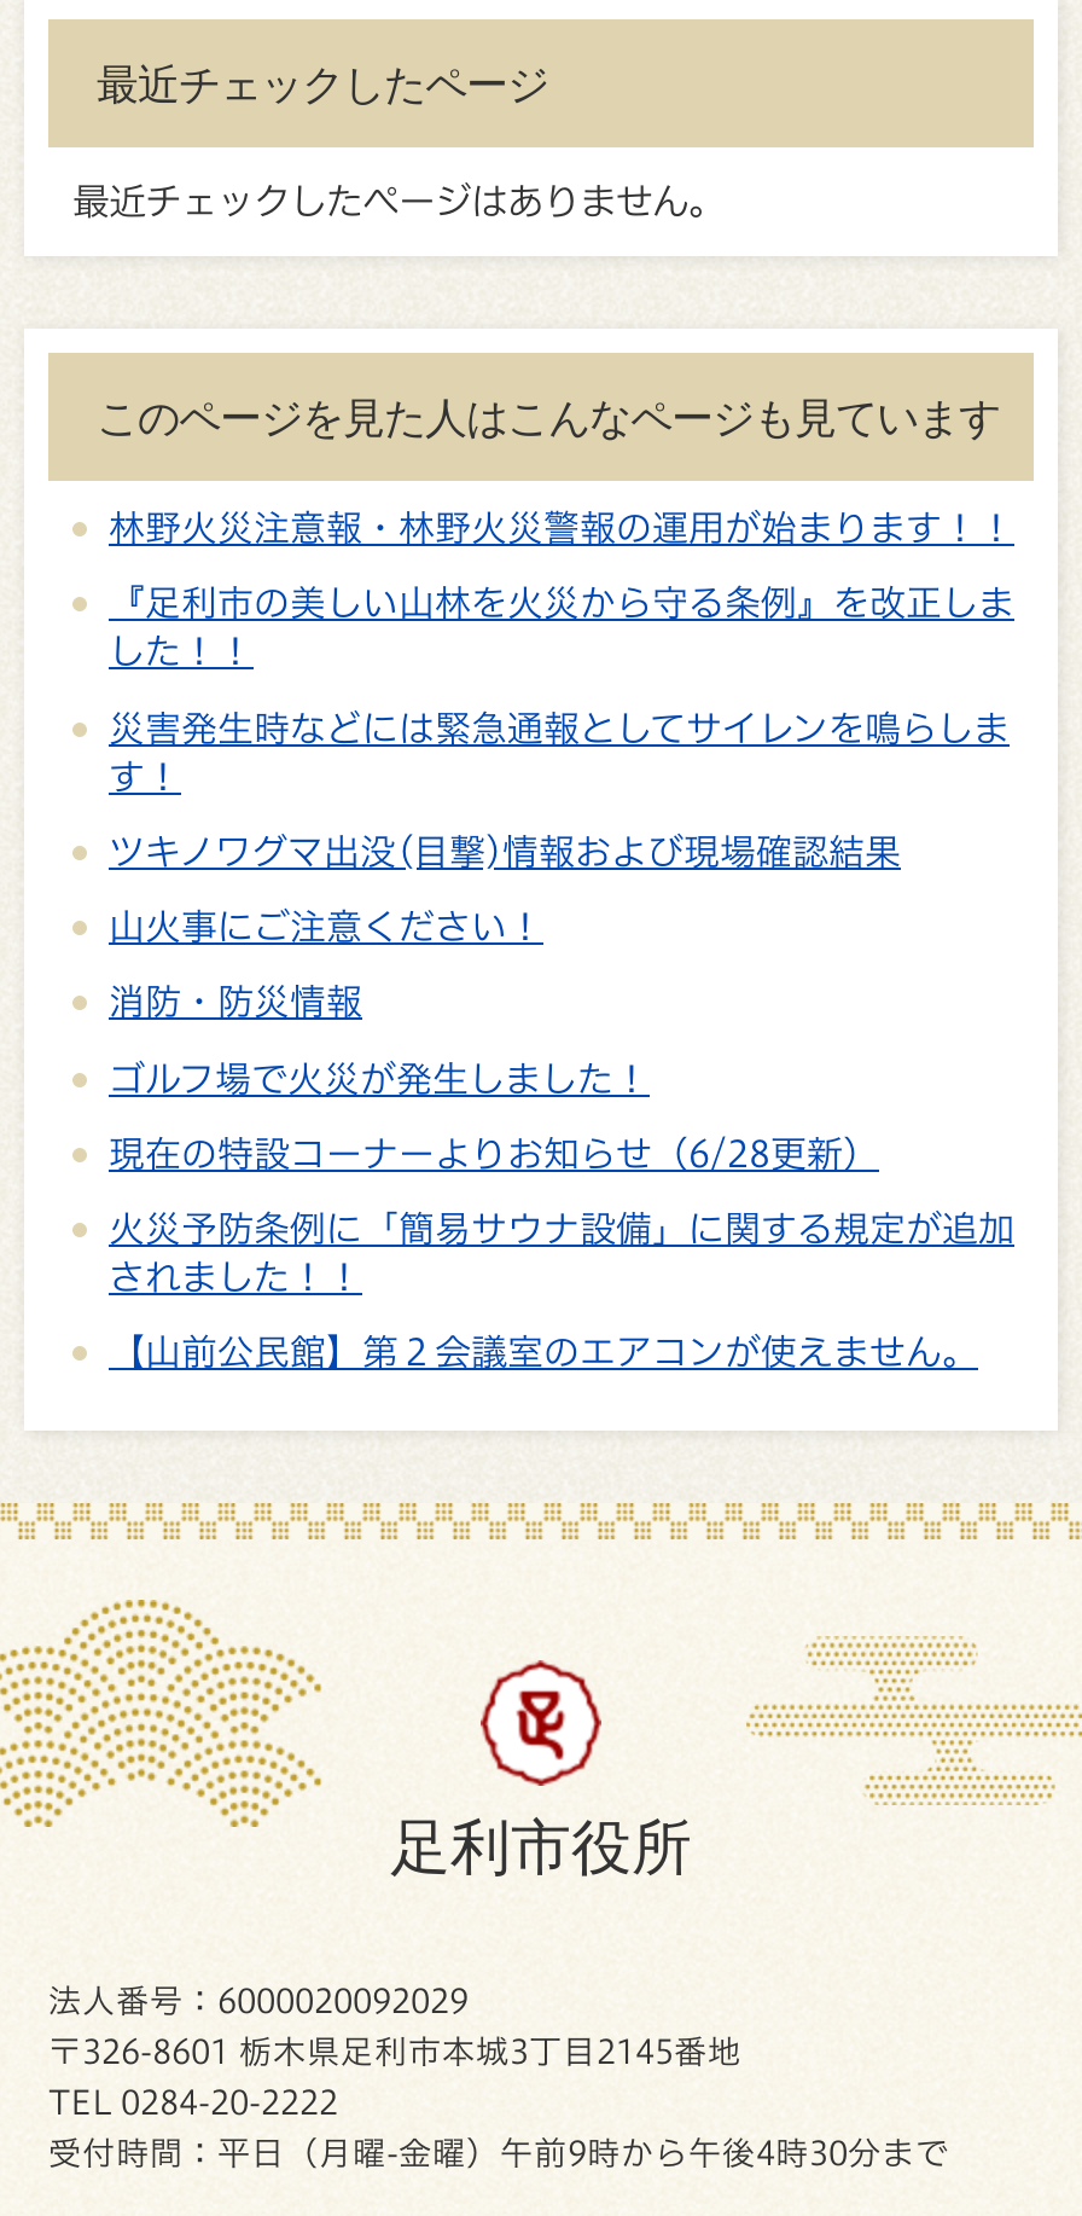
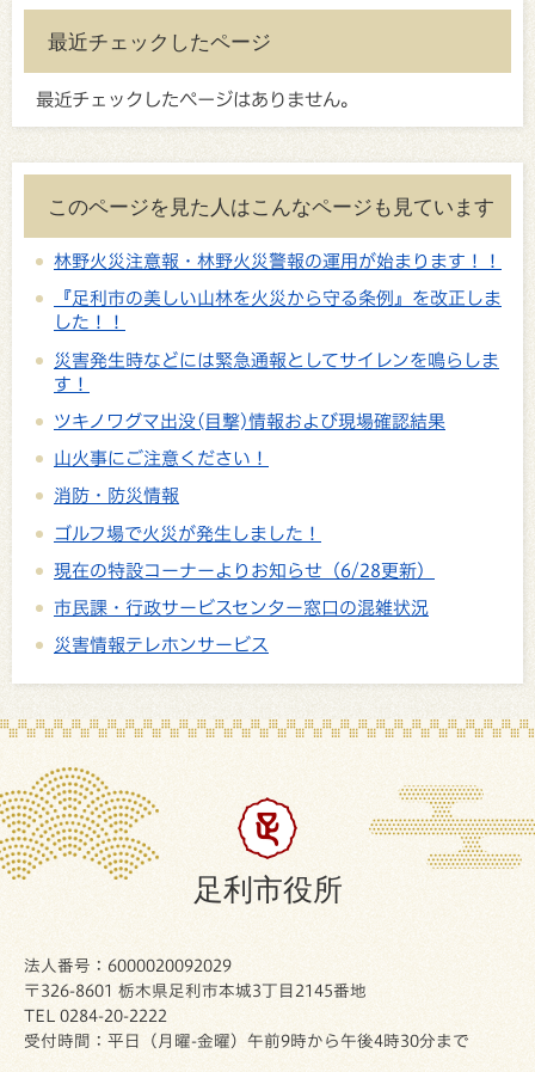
- 火災予防条例に「簡易サウナ設備」に関する規定が追加
- されました！！
+ 市民課・行政サービスセンター窓口の混雑状況

- 【山前公民館】第２会議室のエアコンが使えません。
+ 災害情報テレホンサービス
